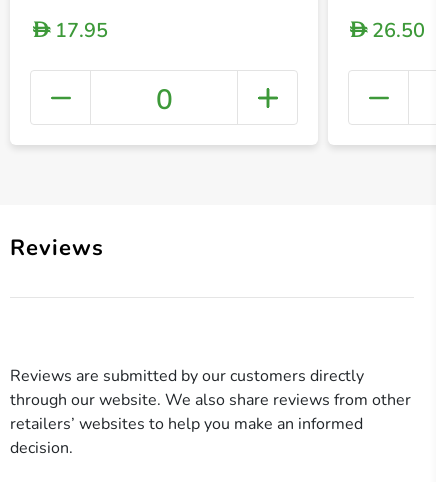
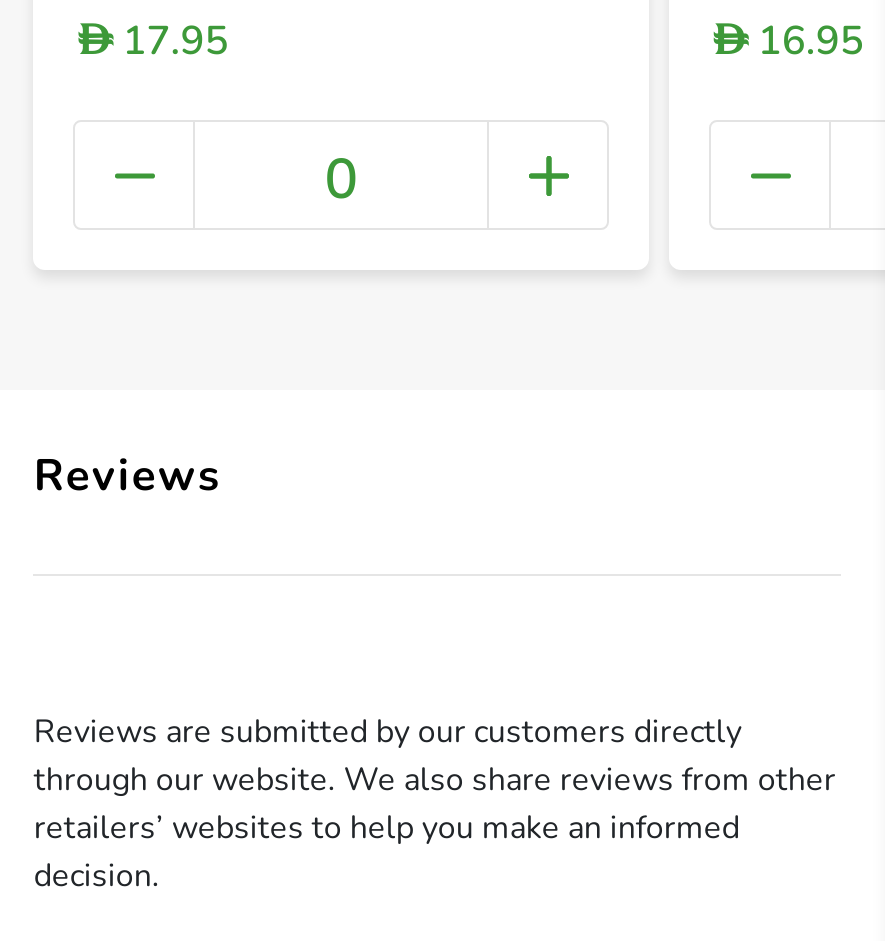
- D 26.50
+ D 16.95
